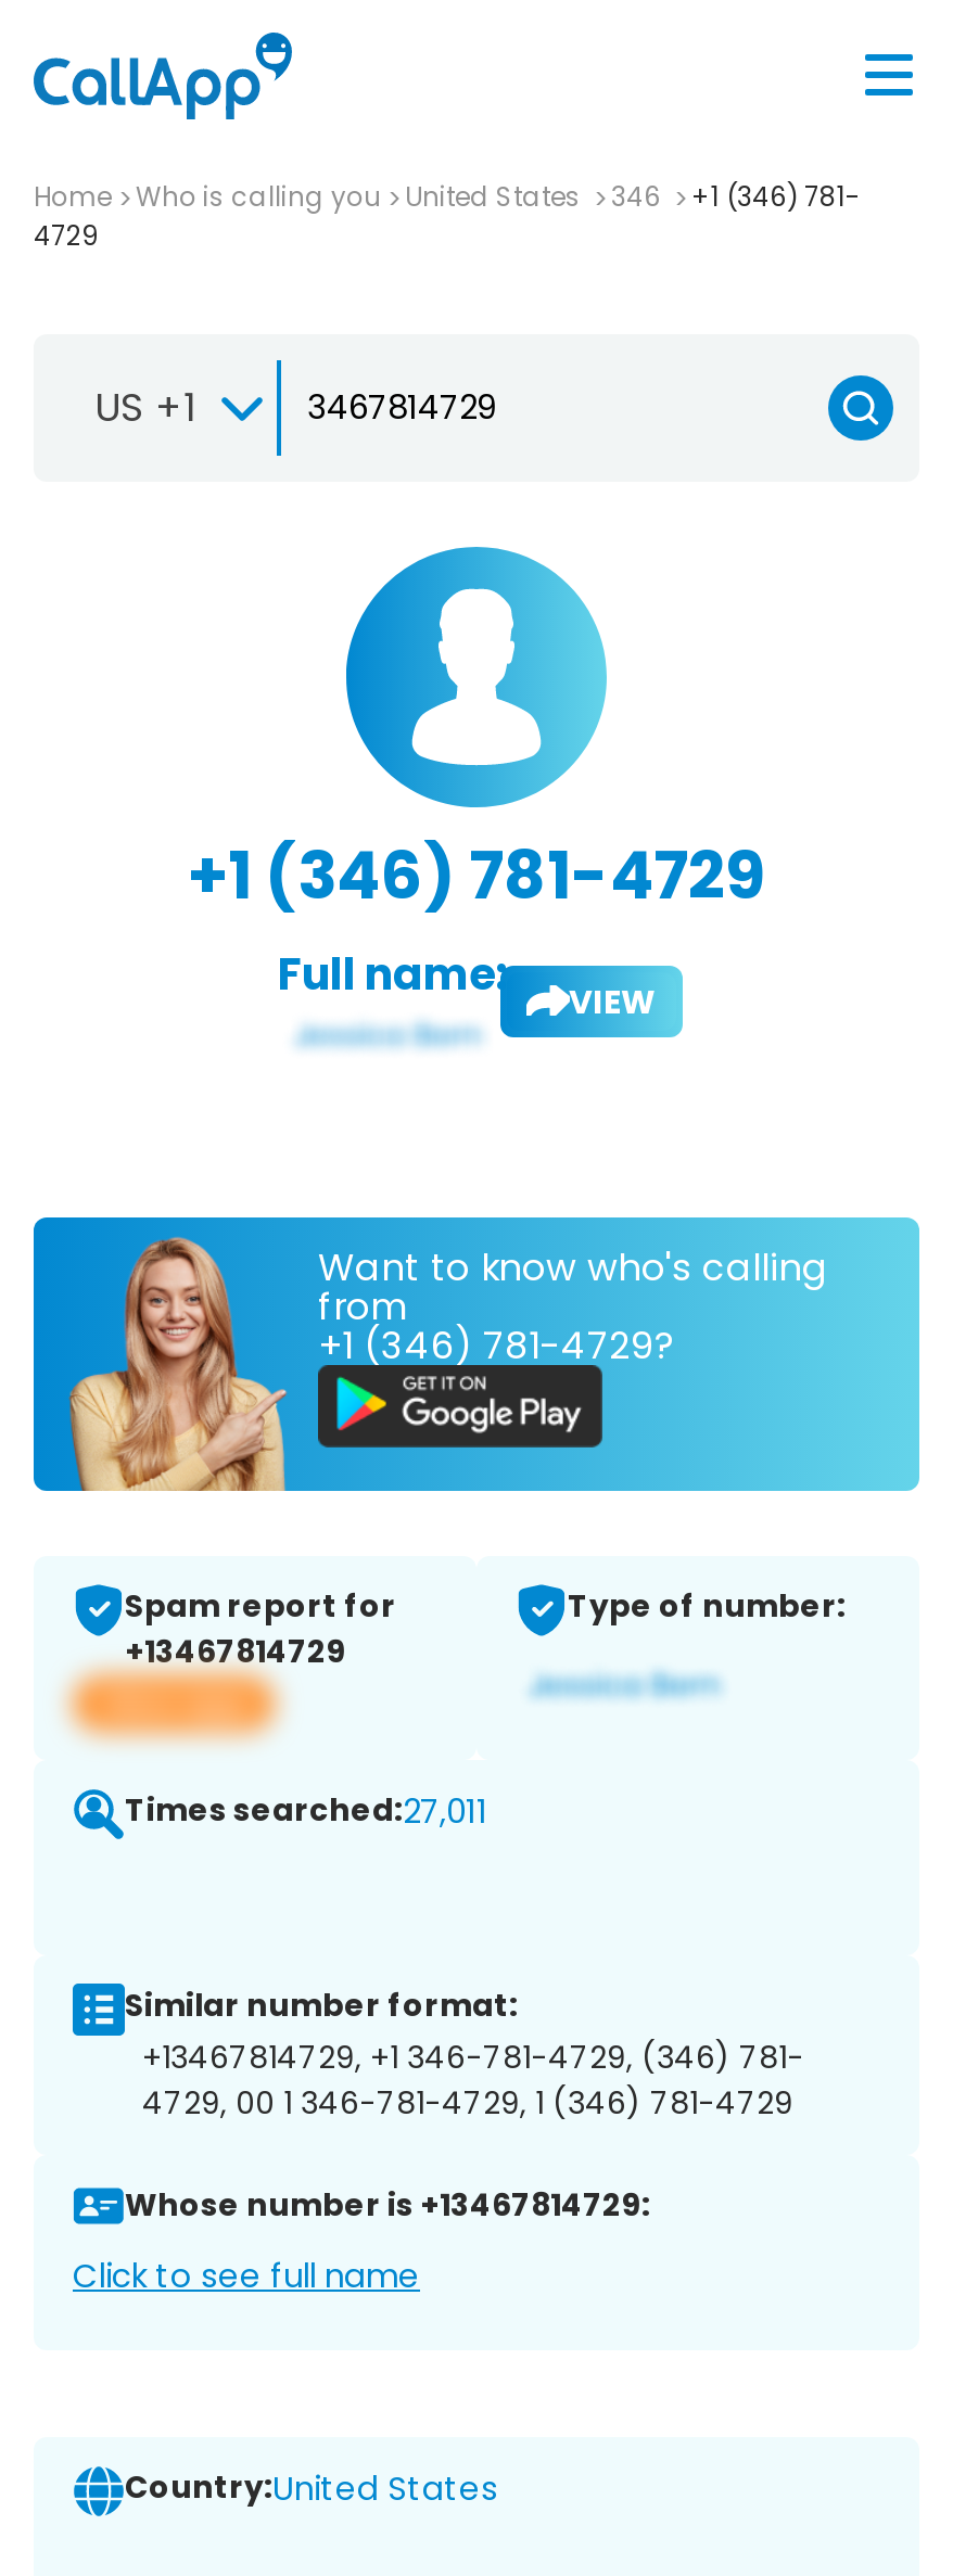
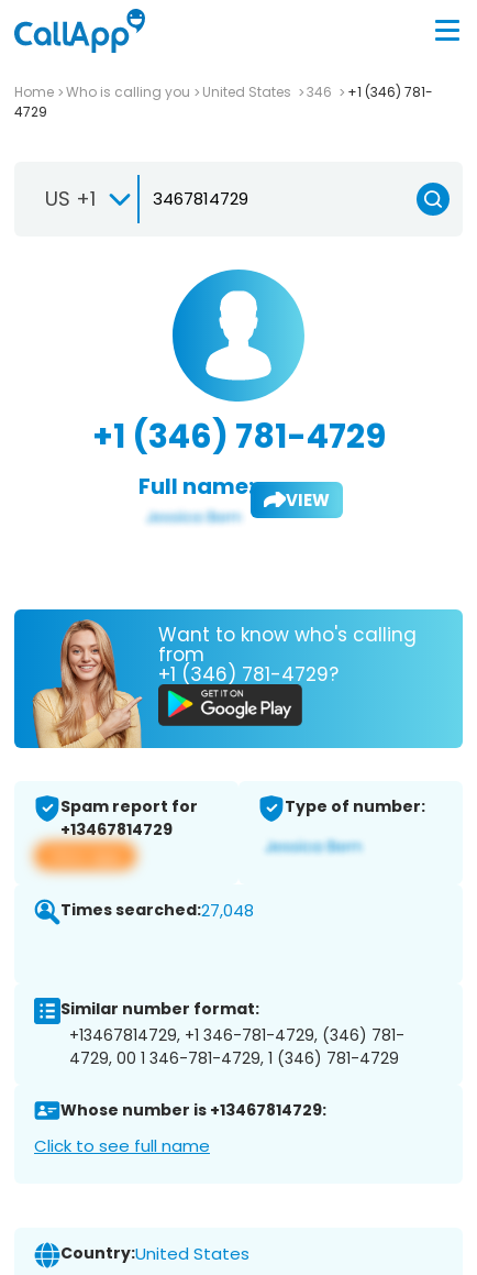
- Times searched:27,011
+ Times searched:27,048
